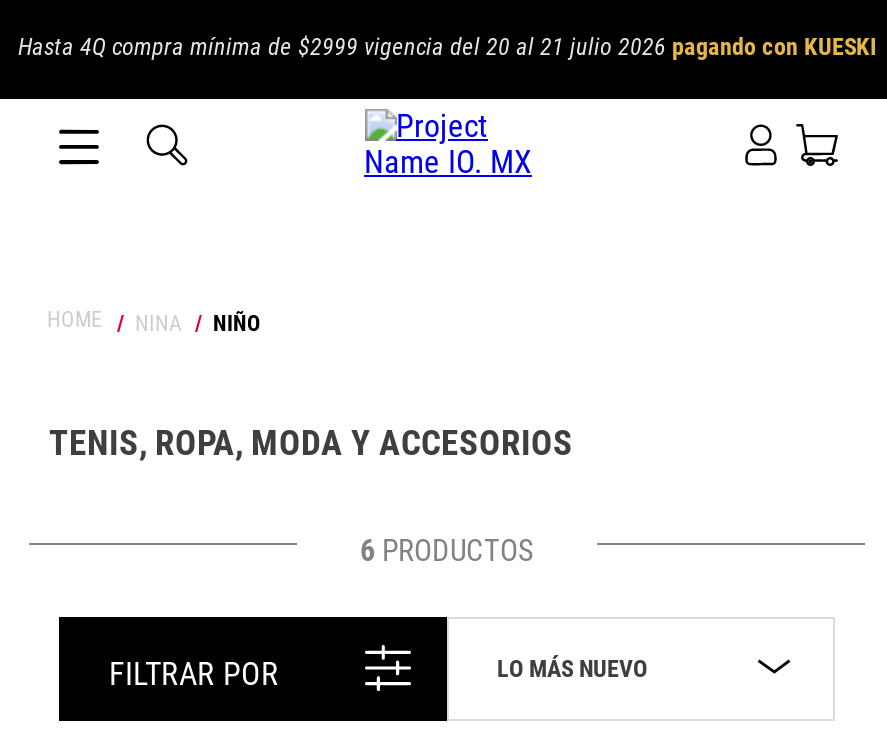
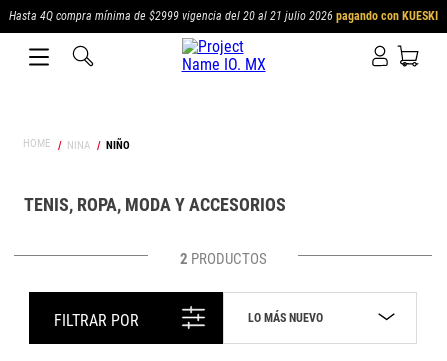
- 6 PRODUCTOS
+ 2 PRODUCTOS
